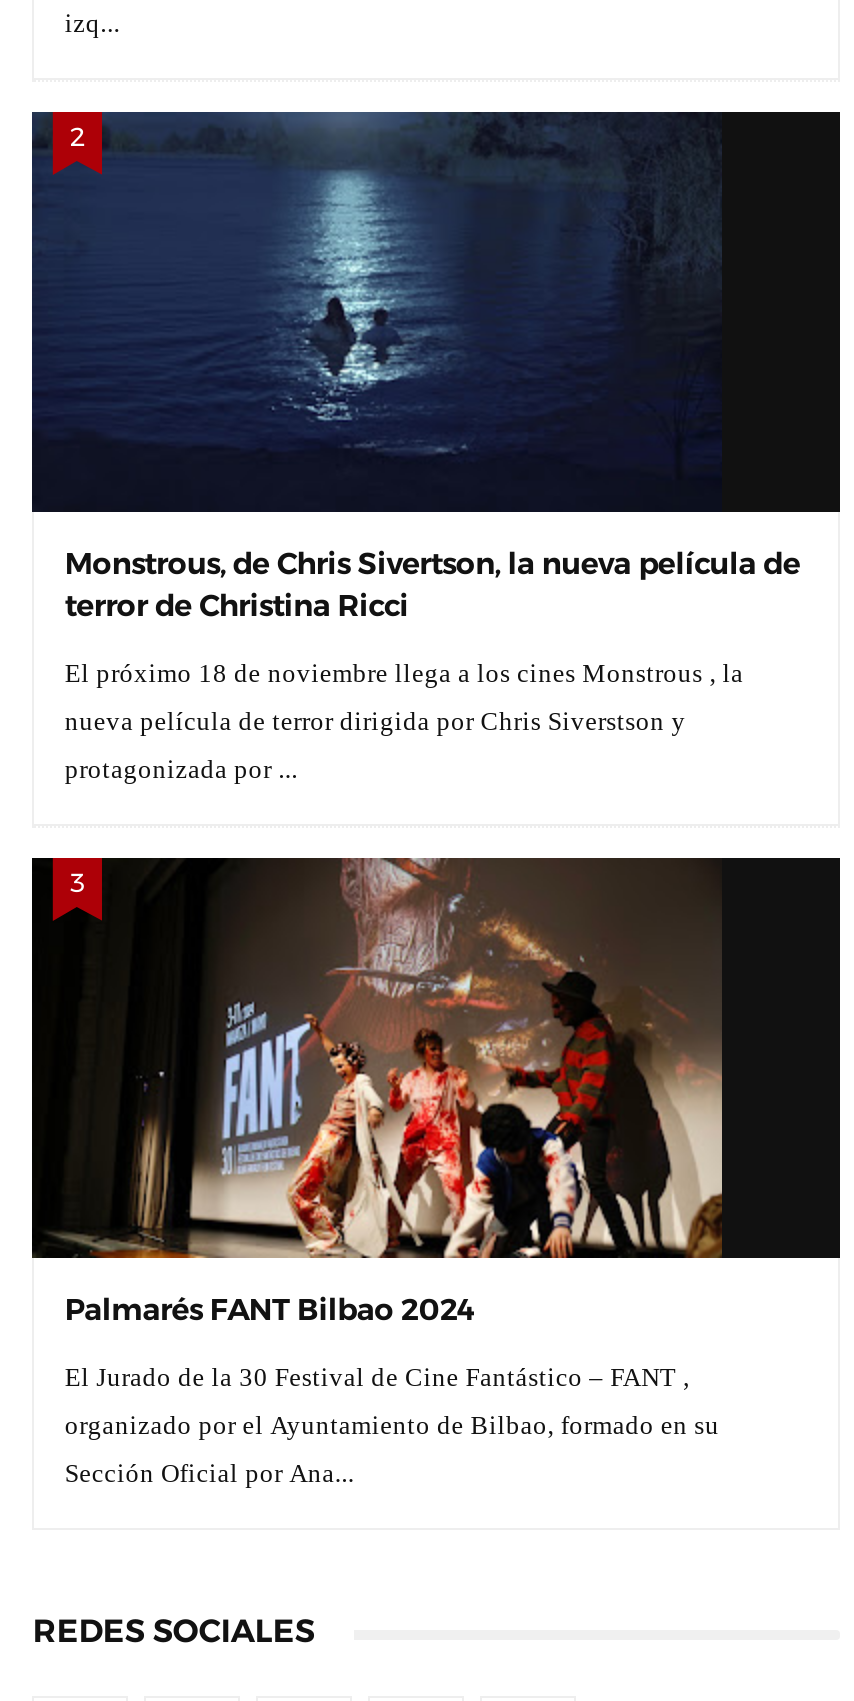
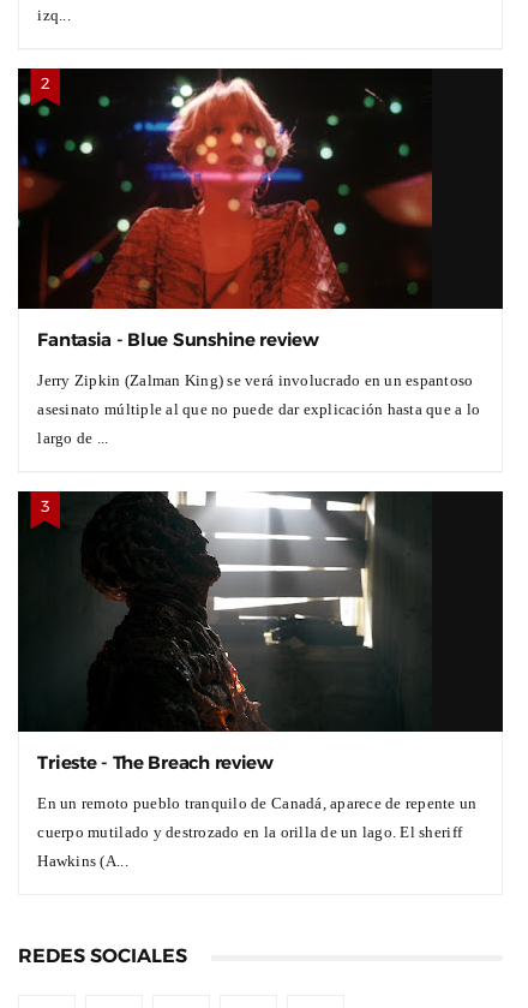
- [image]
- Monstrous, de Chris Sivertson, la nueva película de
- terror de Christina Ricci
+ [image]
+ Fantasia - Blue Sunshine review

- El próximo 18 de noviembre llega a los cines Monstrous , la
+ Jerry Zipkin (Zalman King) se verá involucrado en un espantoso

- nueva película de terror dirigida por Chris Siverstson y
+ asesinato múltiple al que no puede dar explicación hasta que a lo

- protagonizada por ...
+ largo de ...

- [image]
- Palmarés FANT Bilbao 2024
+ [image]
+ Trieste - The Breach review

- El Jurado de la 30 Festival de Cine Fantástico – FANT ,
+ En un remoto pueblo tranquilo de Canadá, aparece de repente un

- organizado por el Ayuntamiento de Bilbao, formado en su
+ cuerpo mutilado y destrozado en la orilla de un lago. El sheriff

- Sección Oficial por Ana...
+ Hawkins (A...
